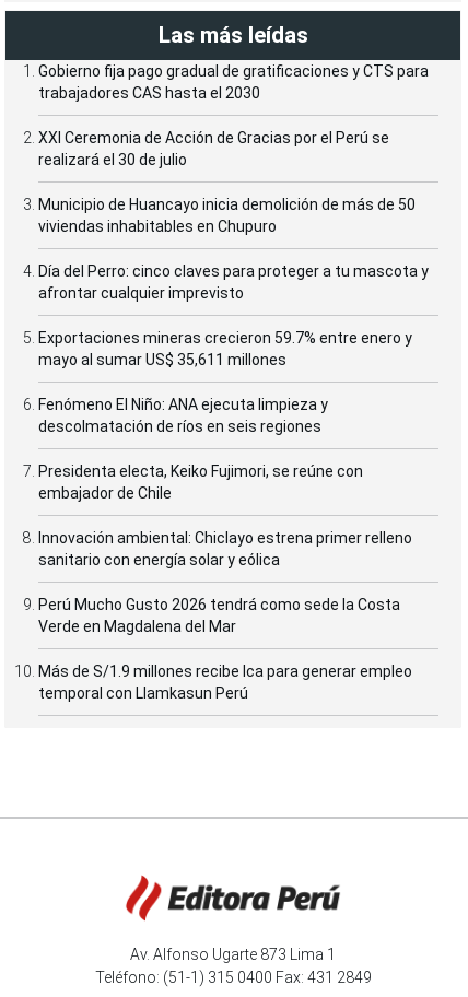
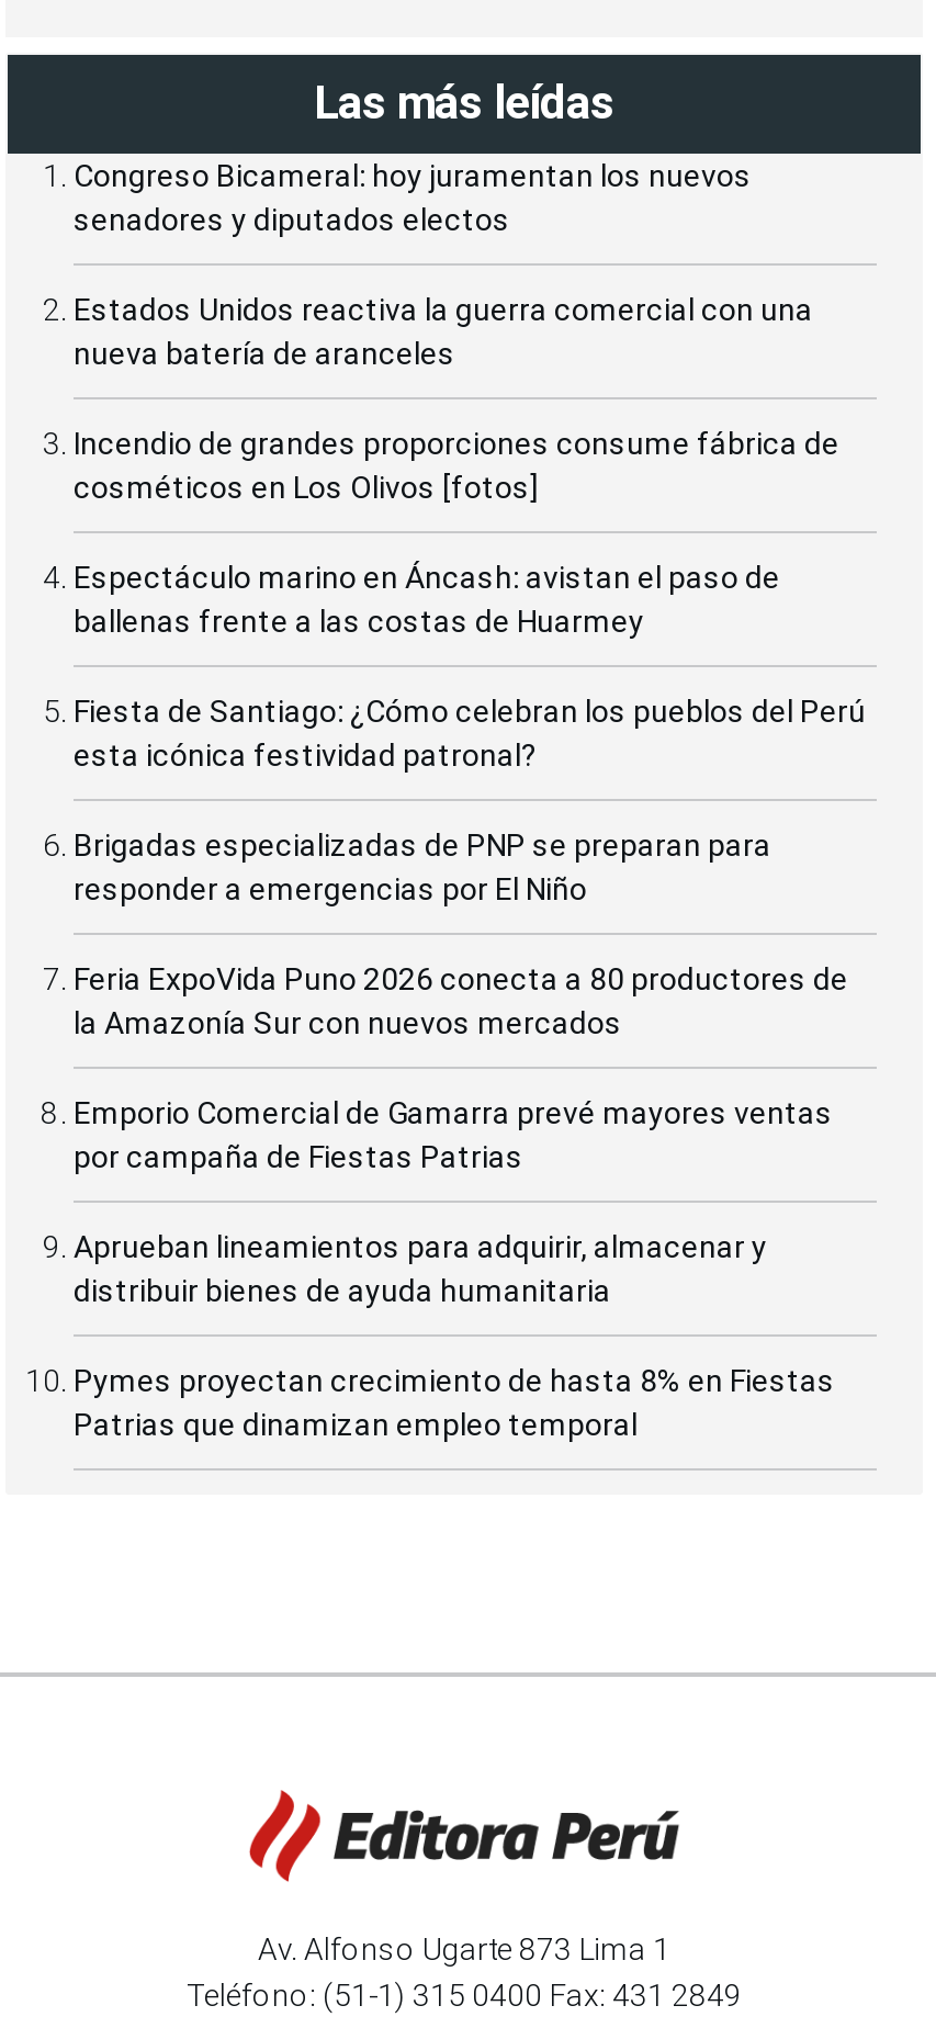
- Gobierno fija pago gradual de gratificaciones y CTS para
- trabajadores CAS hasta el 2030
+ Congreso Bicameral: hoy juramentan los nuevos
+ senadores y diputados electos

- XXI Ceremonia de Acción de Gracias por el Perú se
- realizará el 30 de julio
+ Estados Unidos reactiva la guerra comercial con una
+ nueva batería de aranceles

- Municipio de Huancayo inicia demolición de más de 50
- viviendas inhabitables en Chupuro
+ Incendio de grandes proporciones consume fábrica de
+ cosméticos en Los Olivos [fotos]

- Día del Perro: cinco claves para proteger a tu mascota y
- afrontar cualquier imprevisto
+ Espectáculo marino en Áncash: avistan el paso de
+ ballenas frente a las costas de Huarmey

- Exportaciones mineras crecieron 59.7% entre enero y
- mayo al sumar US$ 35,611 millones
+ Fiesta de Santiago: ¿Cómo celebran los pueblos del Perú
+ esta icónica festividad patronal?

- Fenómeno El Niño: ANA ejecuta limpieza y
- descolmatación de ríos en seis regiones
+ Brigadas especializadas de PNP se preparan para
+ responder a emergencias por El Niño

- Presidenta electa, Keiko Fujimori, se reúne con
- embajador de Chile
+ Feria ExpoVida Puno 2026 conecta a 80 productores de
+ la Amazonía Sur con nuevos mercados

- Innovación ambiental: Chiclayo estrena primer relleno
- sanitario con energía solar y eólica
+ Emporio Comercial de Gamarra prevé mayores ventas
+ por campaña de Fiestas Patrias

- Perú Mucho Gusto 2026 tendrá como sede la Costa
- Verde en Magdalena del Mar
+ Aprueban lineamientos para adquirir, almacenar y
+ distribuir bienes de ayuda humanitaria

- Más de S/1.9 millones recibe Ica para generar empleo
- temporal con Llamkasun Perú
+ Pymes proyectan crecimiento de hasta 8% en Fiestas
+ Patrias que dinamizan empleo temporal
